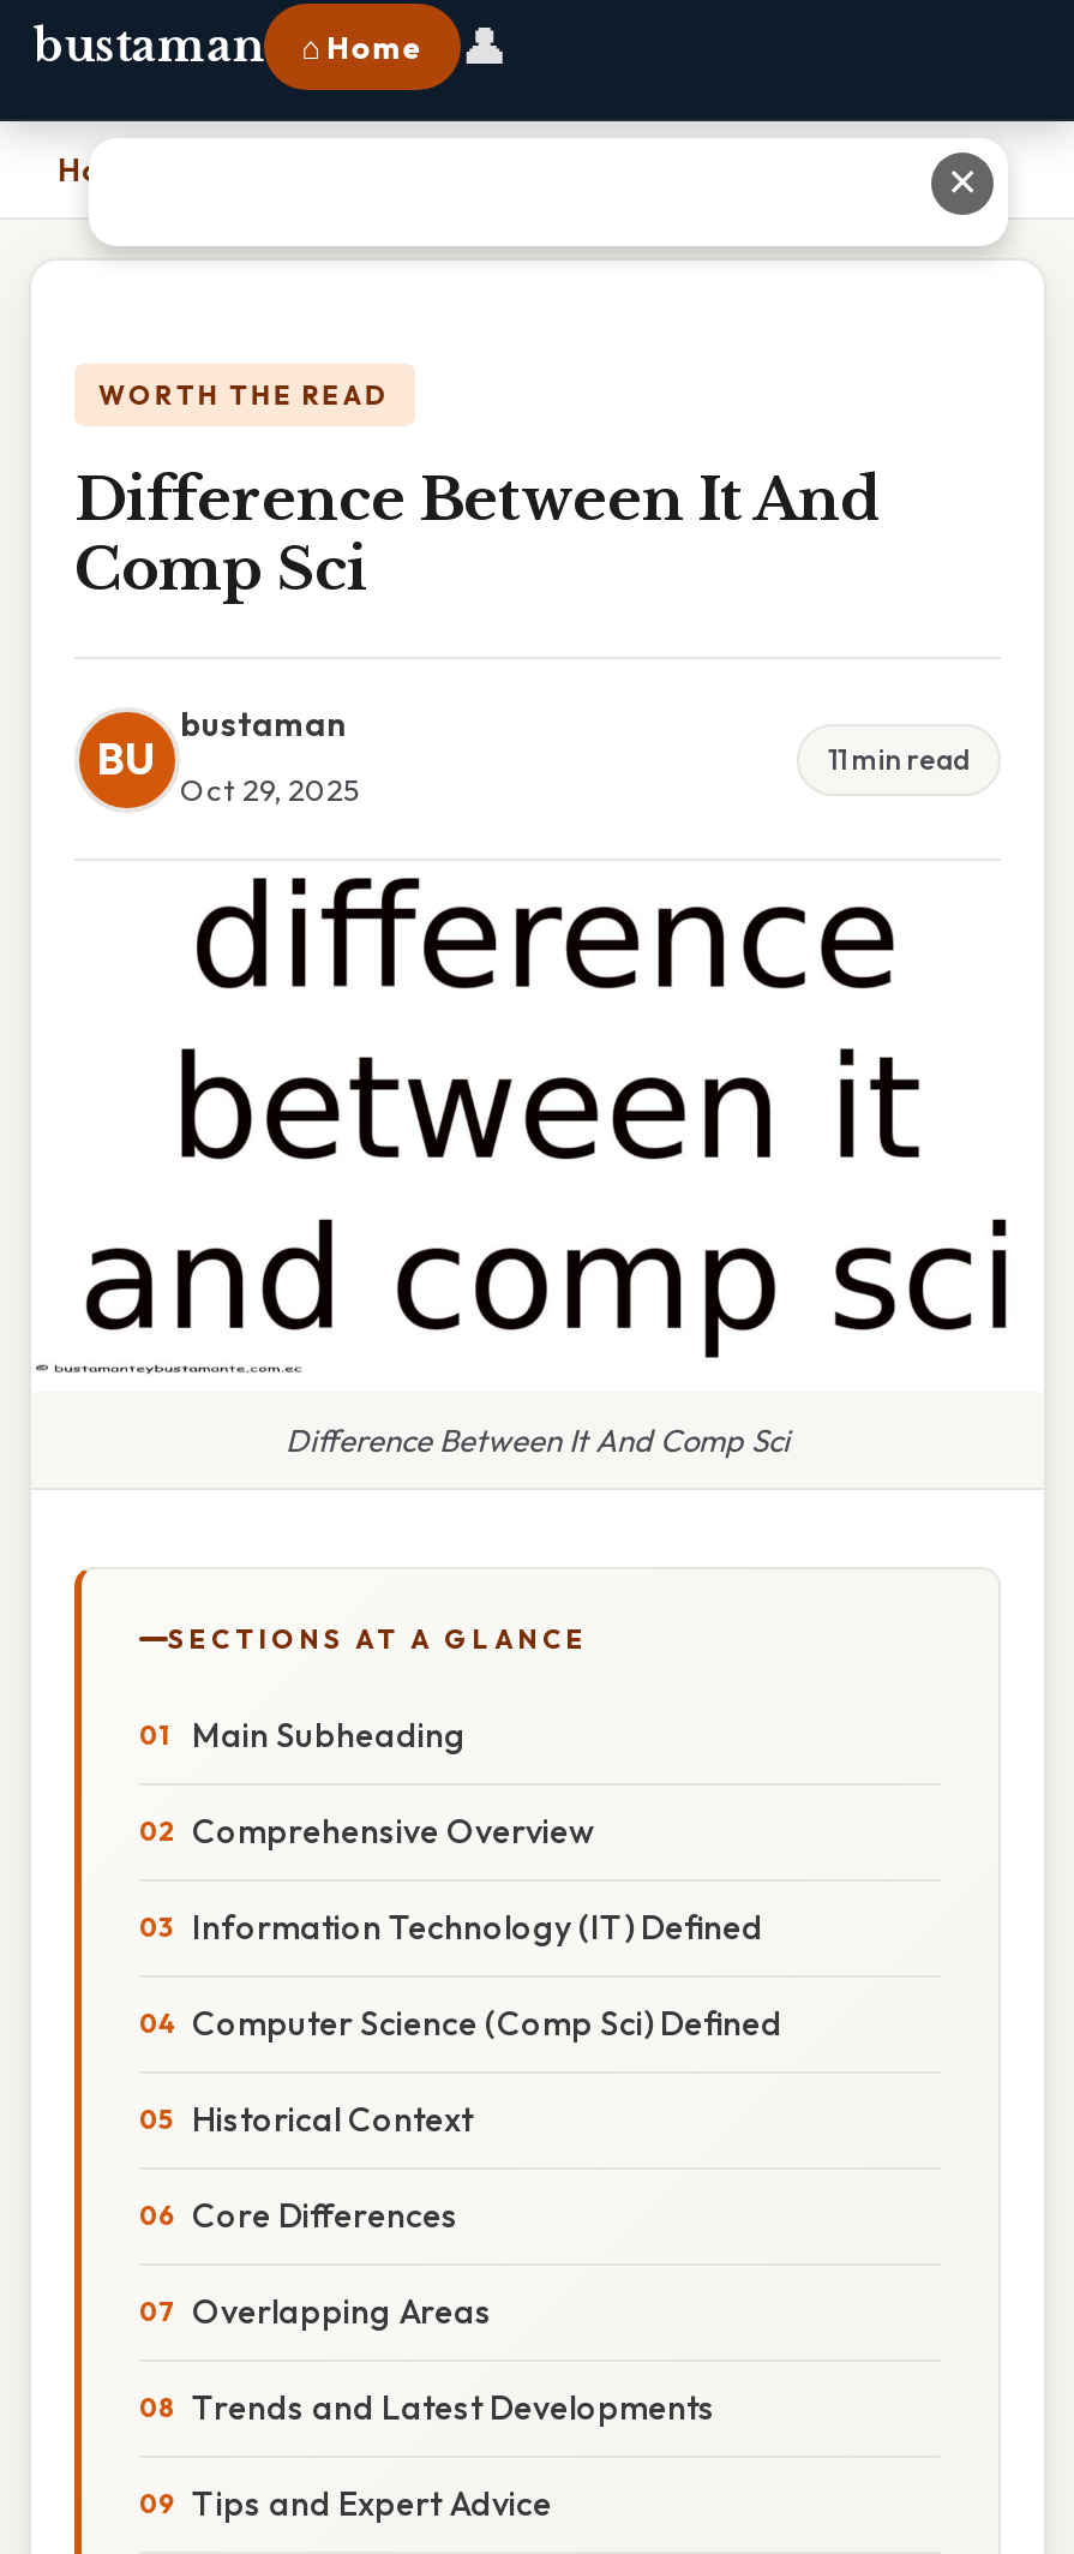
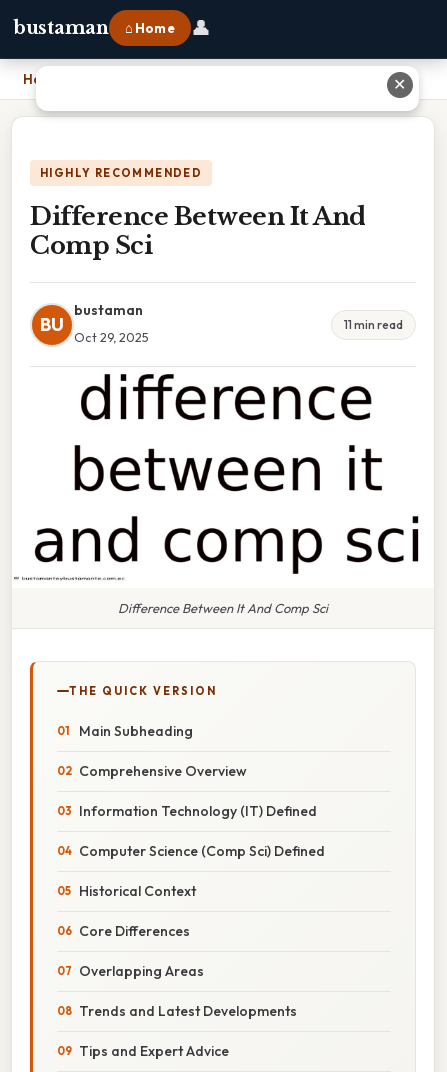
- WORTH THE READ
+ HIGHLY RECOMMENDED

- SECTIONS AT A GLANCE
+ THE QUICK VERSION
